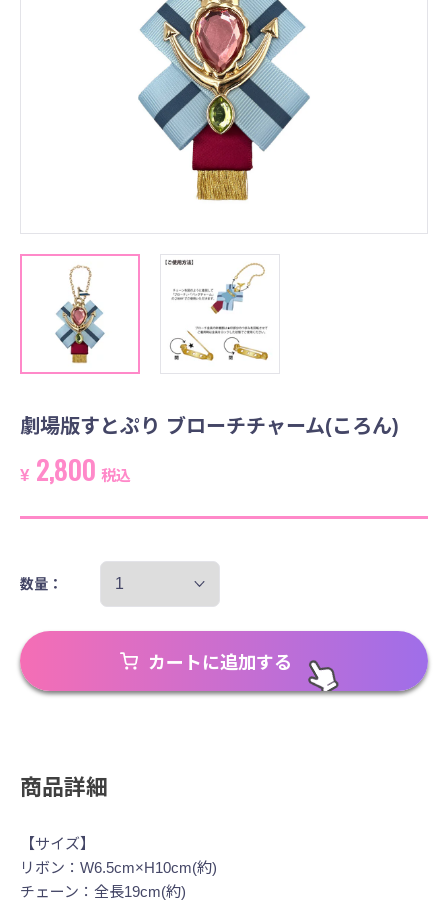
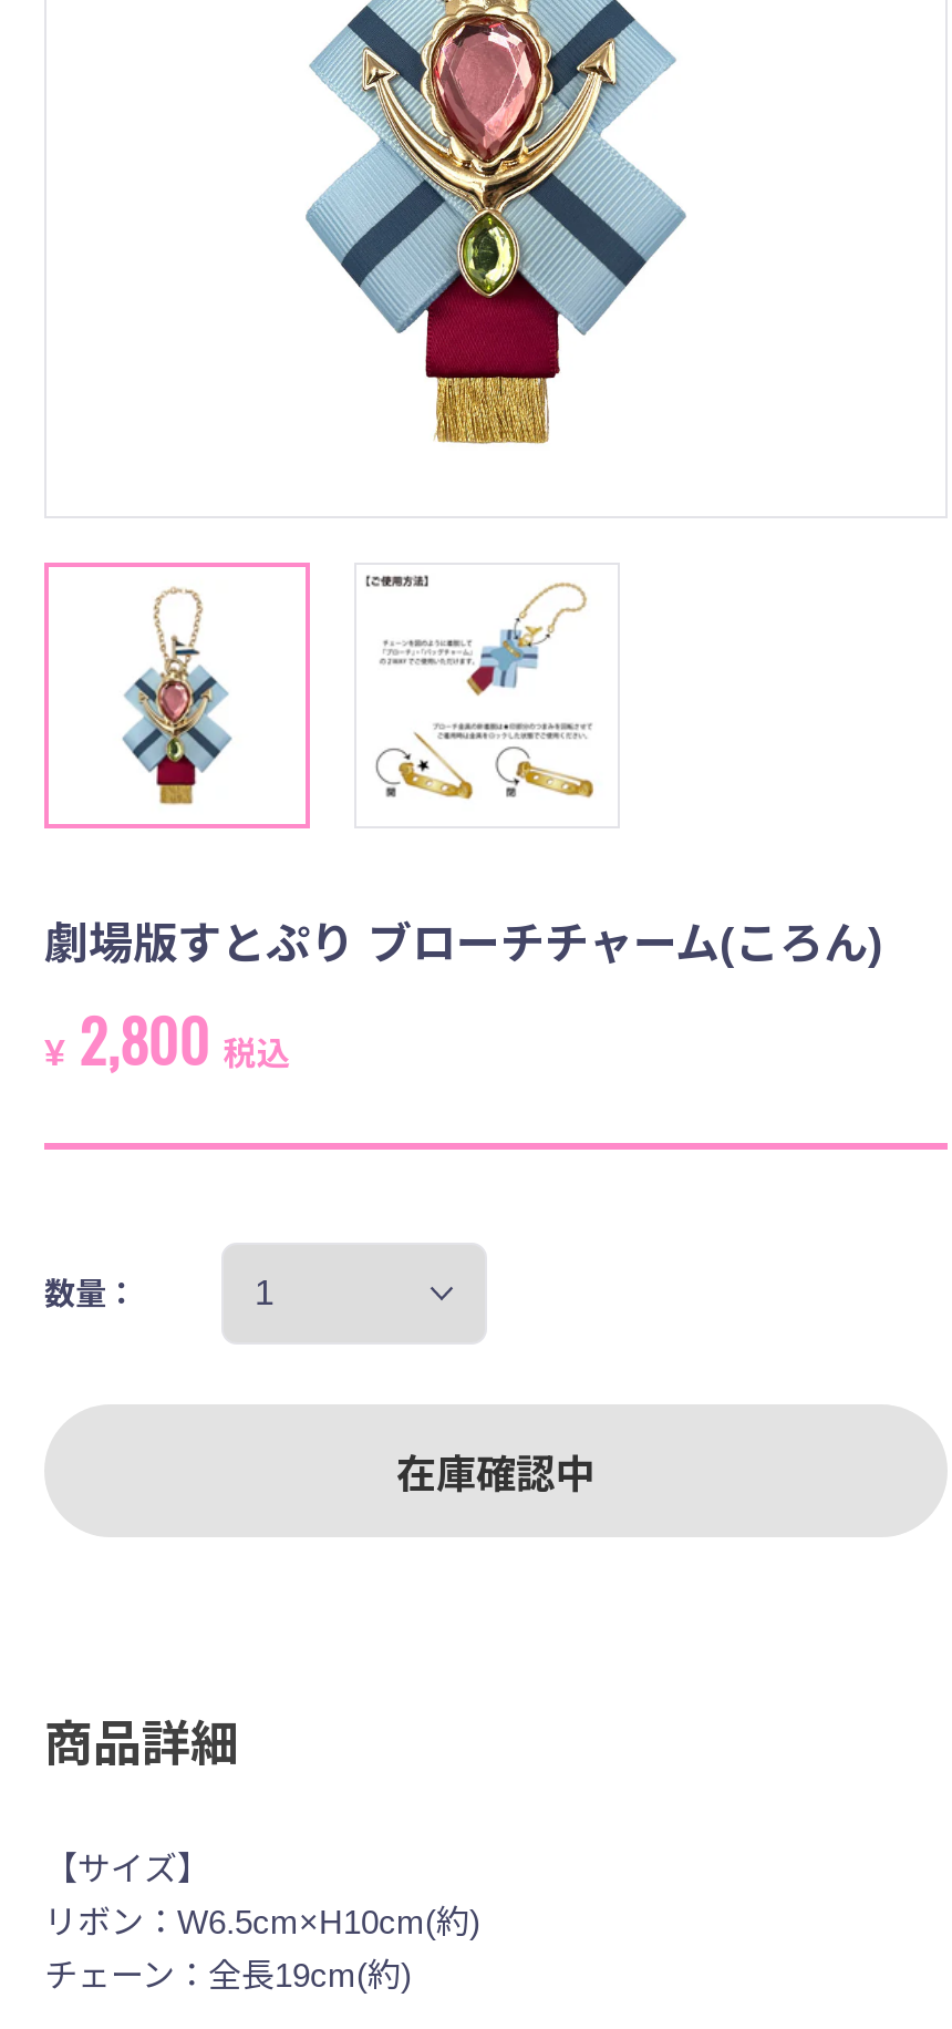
- カートに追加する
+ 在庫確認中
